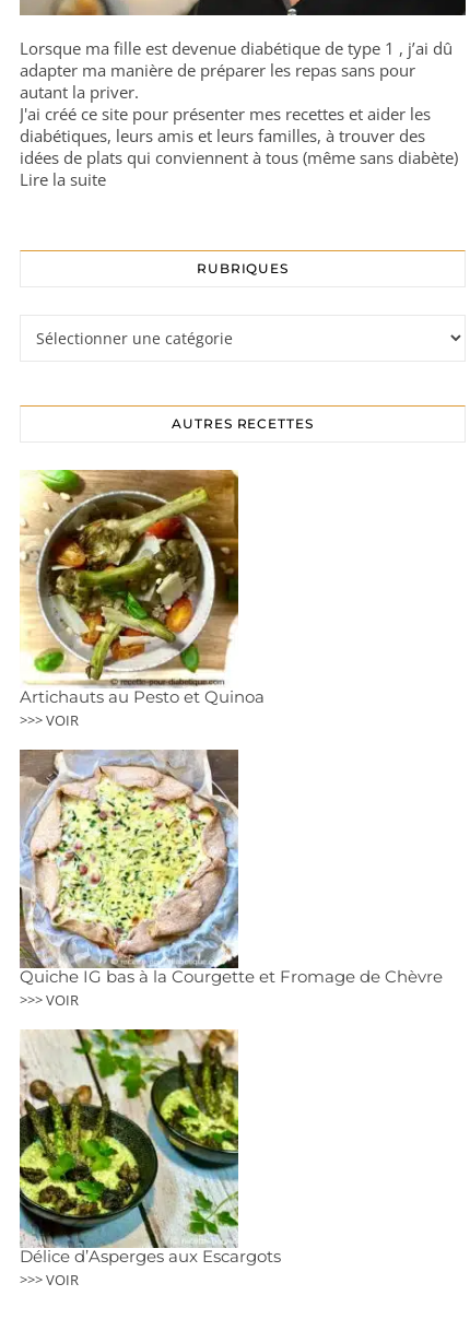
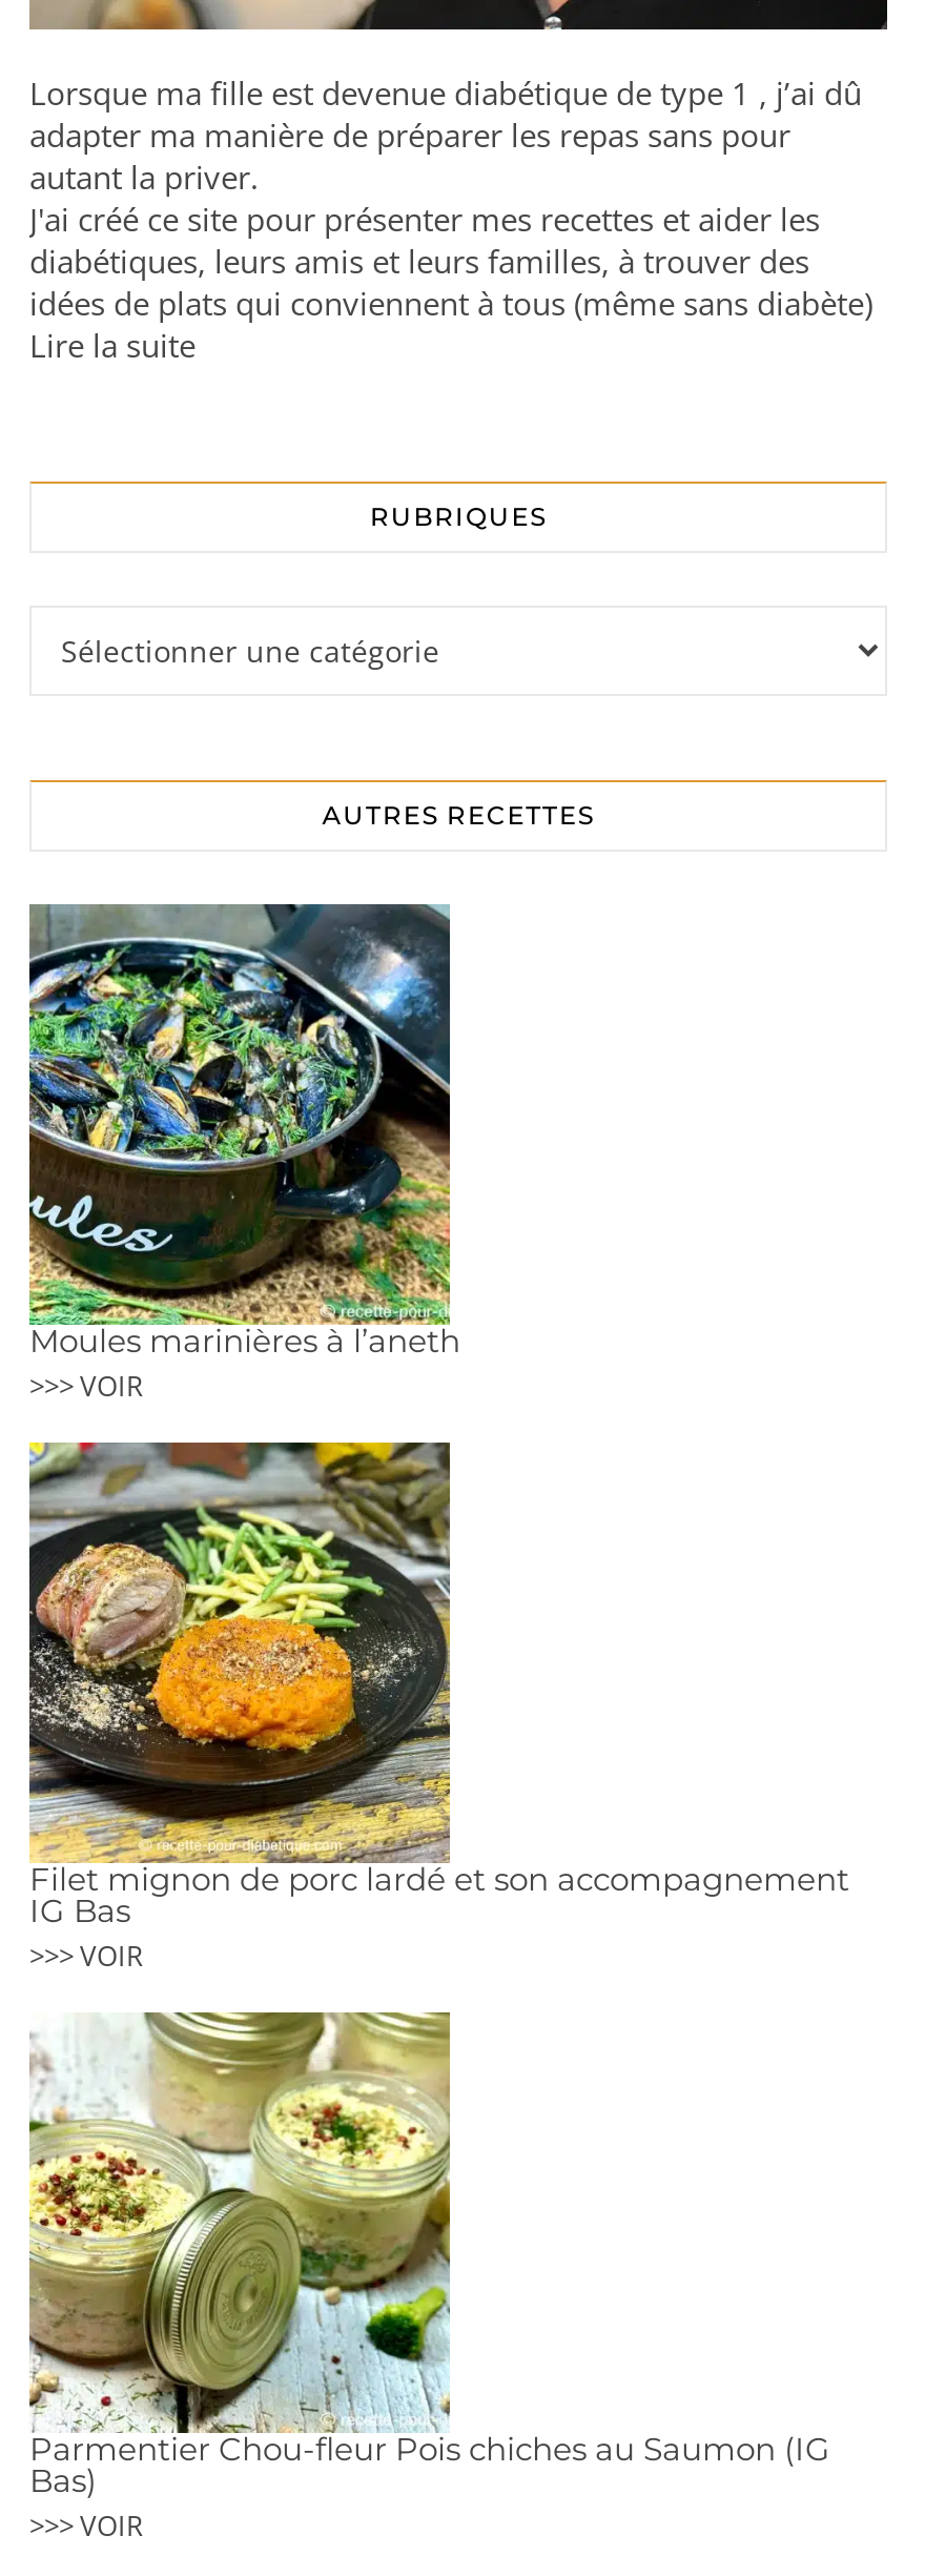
- [image]
- Artichauts au Pesto et Quinoa
+ [image]
+ Moules marinières à l’aneth

- [image]
- Quiche IG bas à la Courgette et Fromage de Chèvre
+ [image]
+ Filet mignon de porc lardé et son accompagnement
+ IG Bas

- [image]
- Délice d’Asperges aux Escargots
+ [image]
+ Parmentier Chou-fleur Pois chiches au Saumon (IG
+ Bas)
